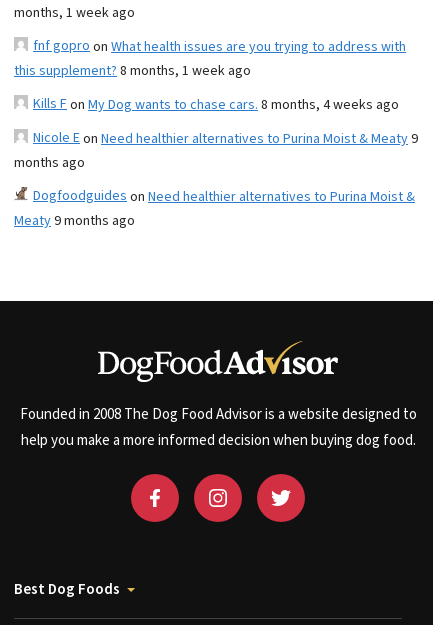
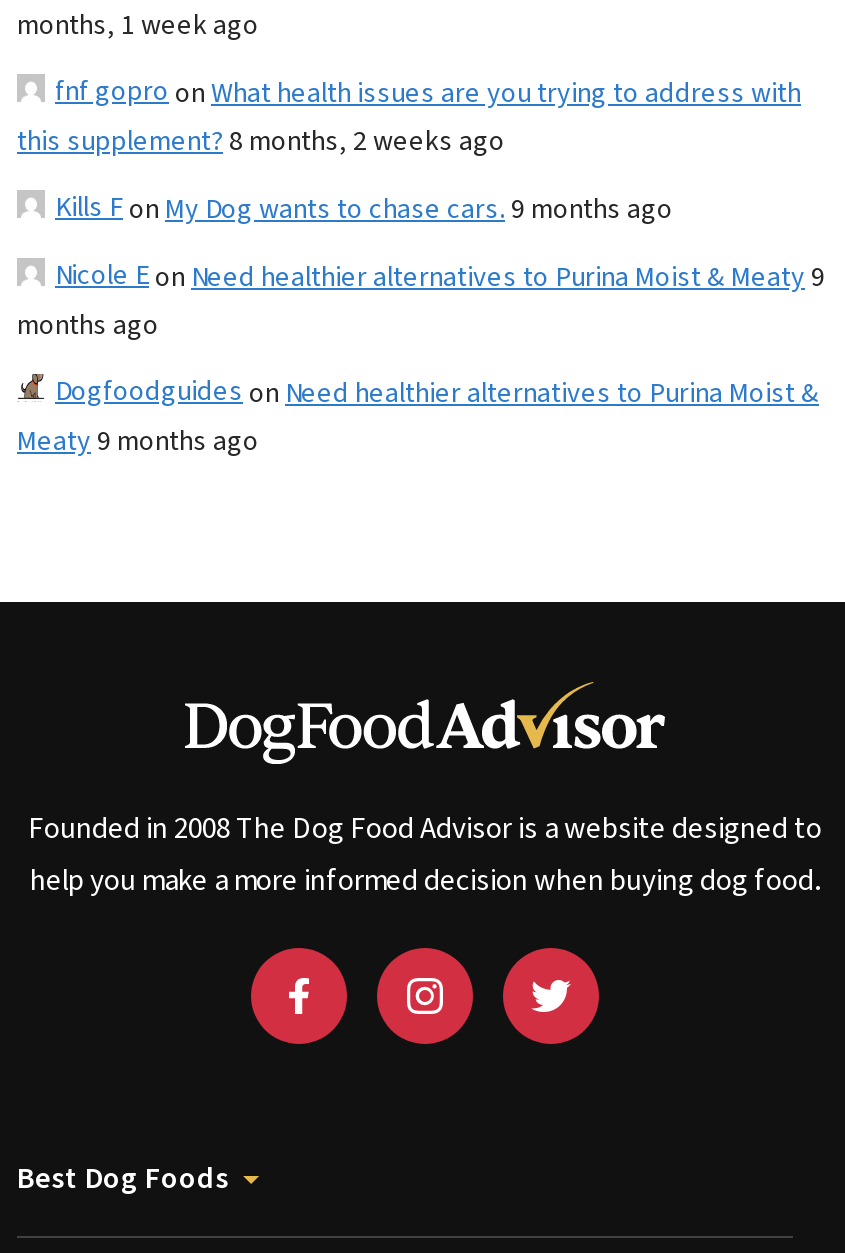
- this supplement? 8 months, 1 week ago
+ this supplement? 8 months, 2 weeks ago

- Kills Fon My Dog wants to chase cars. 8 months, 4 weeks ago
+ Kills Fon My Dog wants to chase cars. 9 months ago
